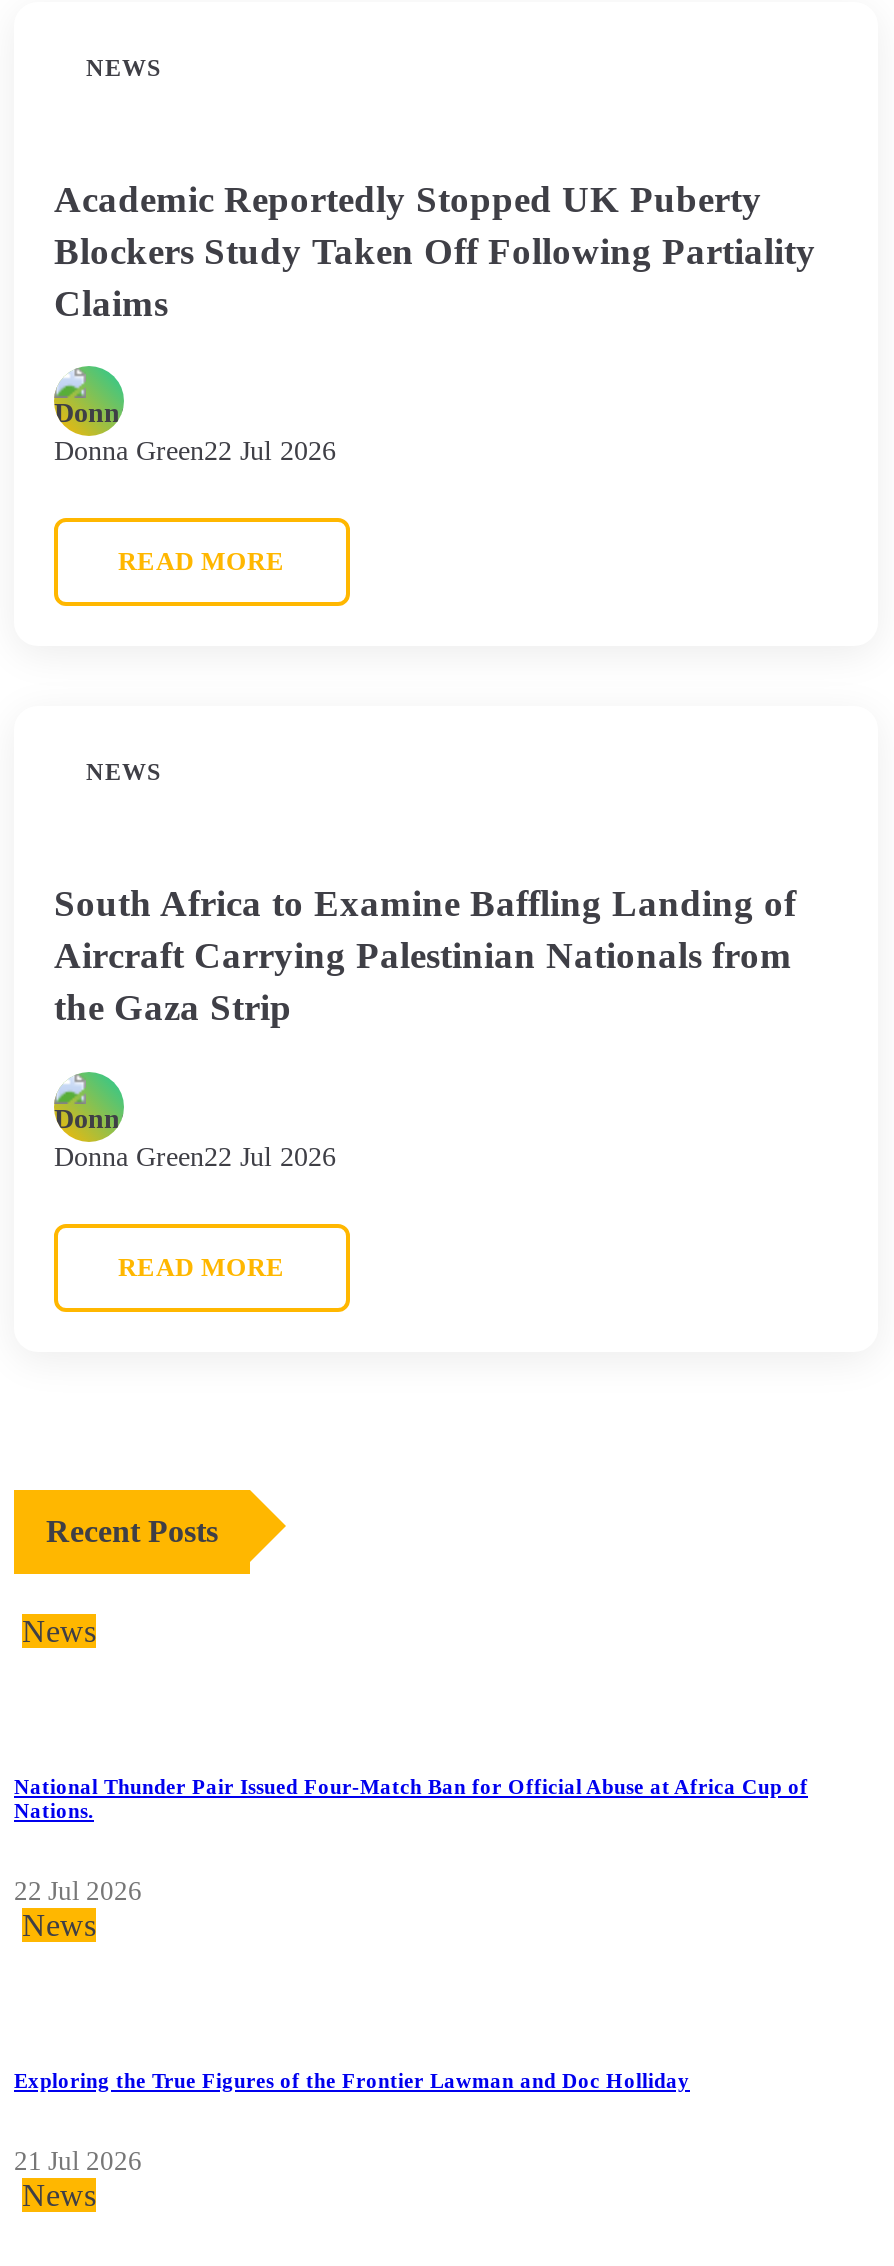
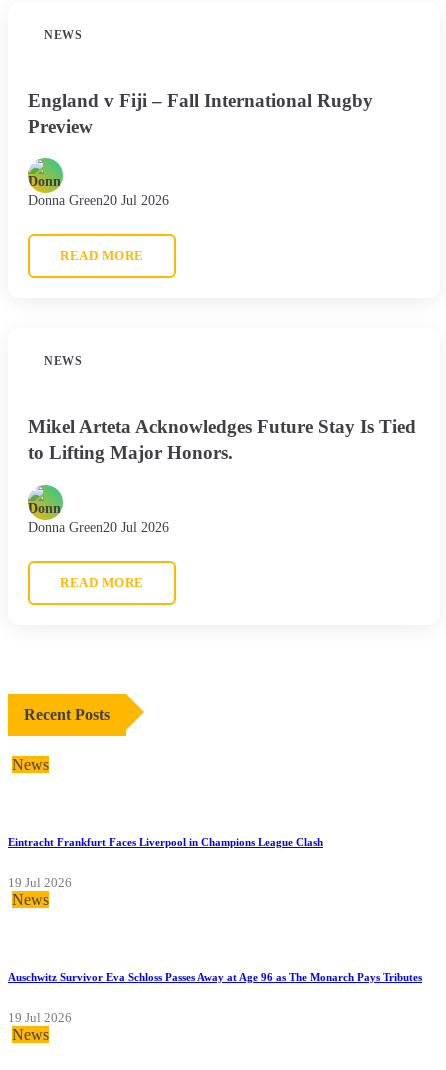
- Academic Reportedly Stopped UK Puberty
- Blockers Study Taken Off Following Partiality
- Claims
+ England v Fiji – Fall International Rugby
+ Preview

- Donna Green22 Jul 2026
+ Donna Green20 Jul 2026

- South Africa to Examine Baffling Landing of
- Aircraft Carrying Palestinian Nationals from
- the Gaza Strip
+ Mikel Arteta Acknowledges Future Stay Is Tied
+ to Lifting Major Honors.

- Donna Green22 Jul 2026
+ Donna Green20 Jul 2026

- National Thunder Pair Issued Four-Match Ban for Official Abuse at Africa Cup of
- Nations.
+ Eintracht Frankfurt Faces Liverpool in Champions League Clash

- 22 Jul 2026
+ 19 Jul 2026

- Exploring the True Figures of the Frontier Lawman and Doc Holliday
+ Auschwitz Survivor Eva Schloss Passes Away at Age 96 as The Monarch Pays Tributes

- 21 Jul 2026
+ 19 Jul 2026
